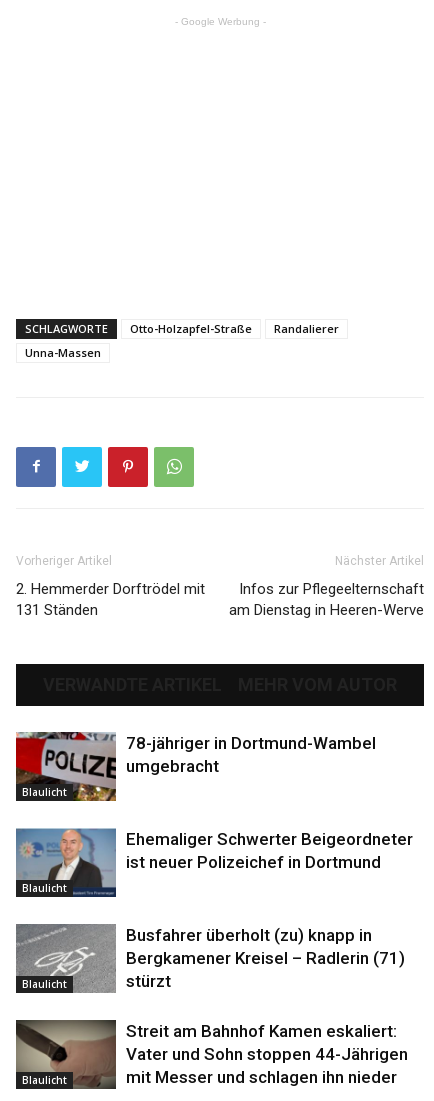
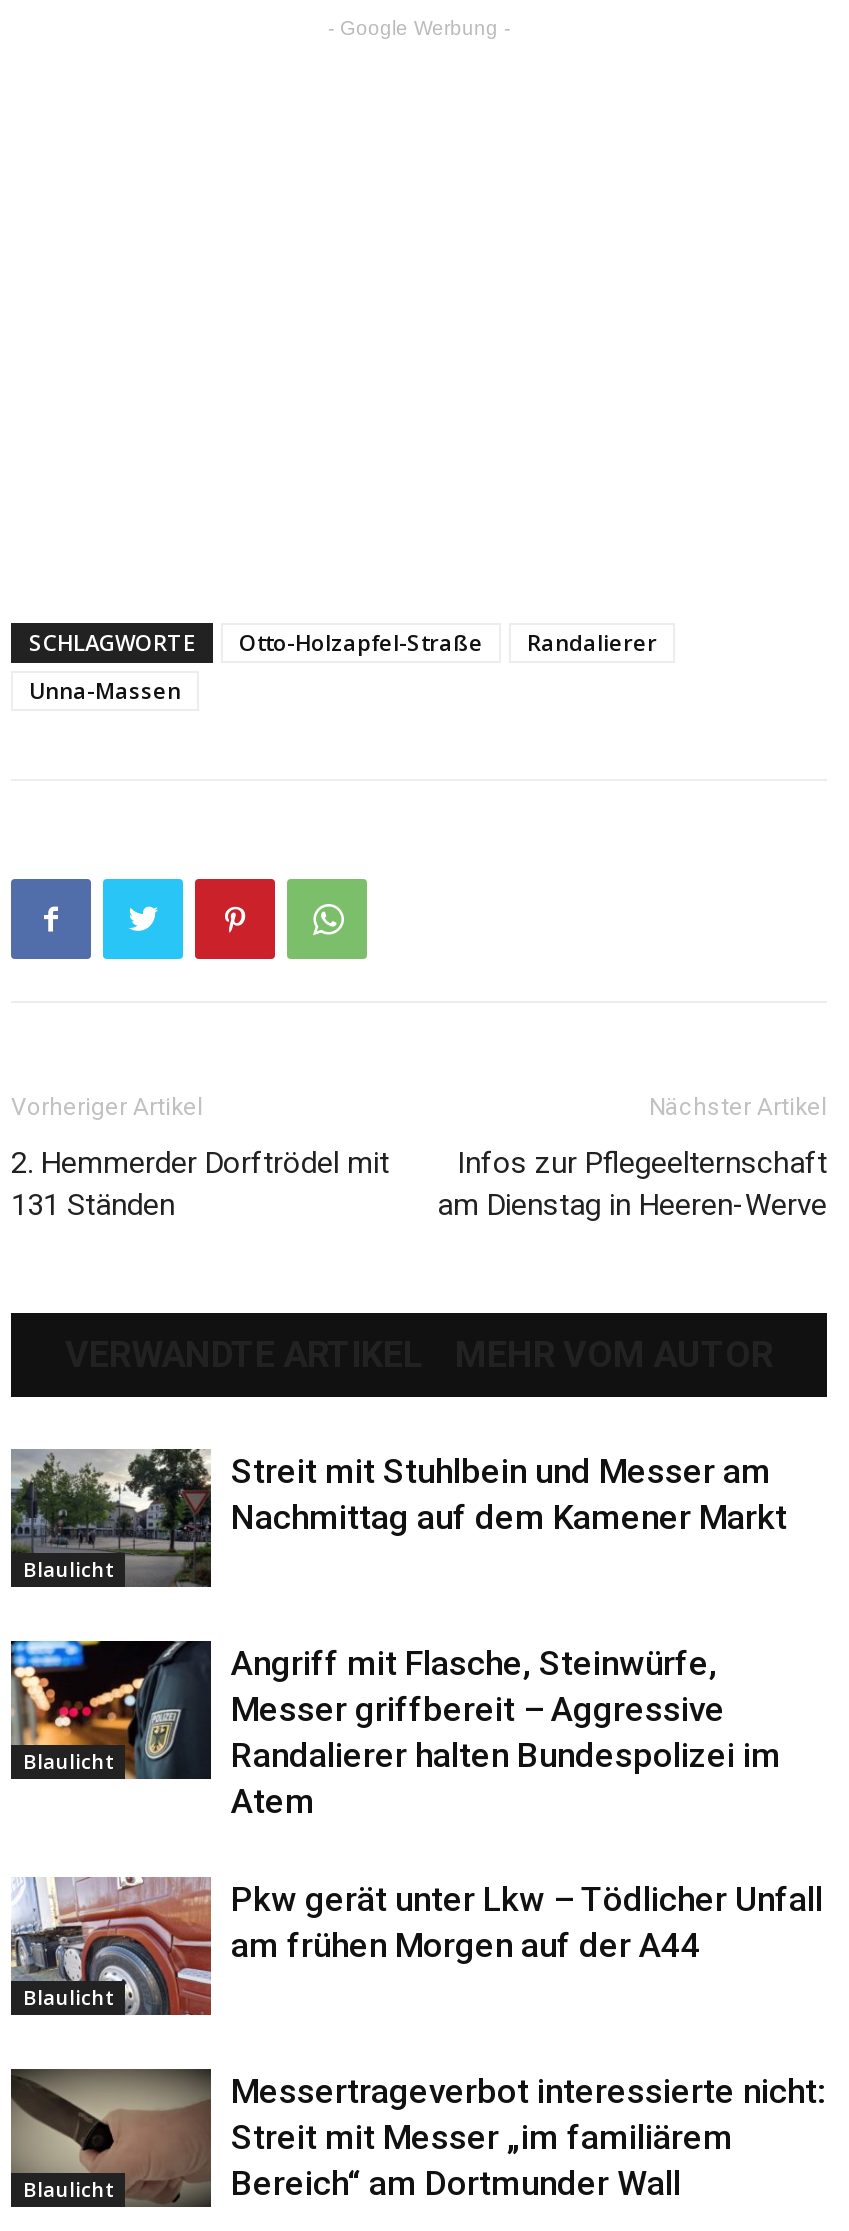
- [image]
- 78-jähriger in Dortmund-Wambel
- umgebracht
+ [image]
+ Streit mit Stuhlbein und Messer am
+ Nachmittag auf dem Kamener Markt

- [image]
- Ehemaliger Schwerter Beigeordneter
- ist neuer Polizeichef in Dortmund
+ [image]
+ Angriff mit Flasche, Steinwürfe,
+ Messer griffbereit – Aggressive
+ Randalierer halten Bundespolizei im
+ Atem

- [image]
- Busfahrer überholt (zu) knapp in
- Bergkamener Kreisel – Radlerin (71)
- stürzt
+ [image]
+ Pkw gerät unter Lkw – Tödlicher Unfall
+ am frühen Morgen auf der A44

- Streit am Bahnhof Kamen eskaliert:
- Vater und Sohn stoppen 44-Jährigen
- mit Messer und schlagen ihn nieder
+ Messertrageverbot interessierte nicht:
+ Streit mit Messer „im familiärem
+ Bereich“ am Dortmunder Wall
